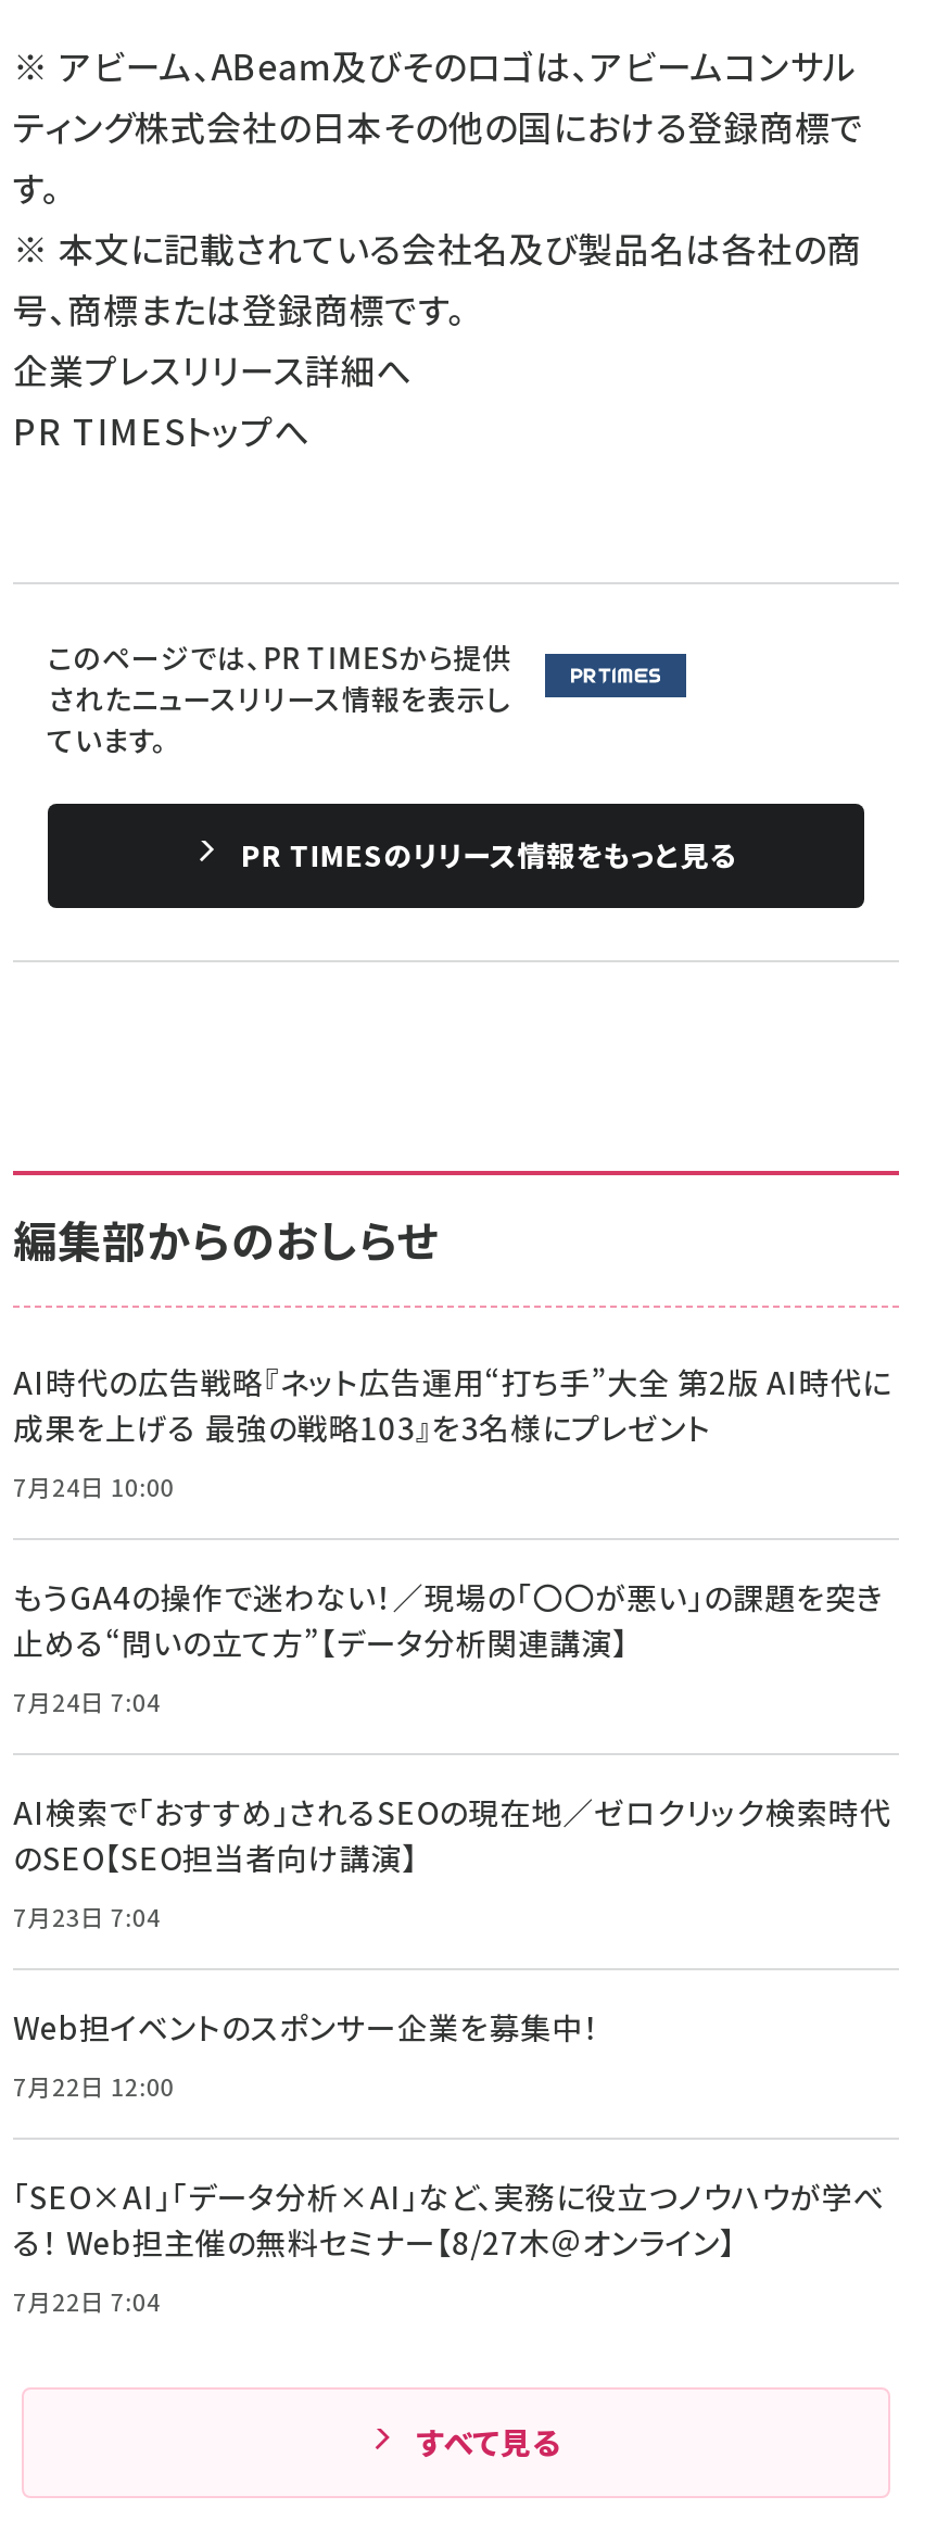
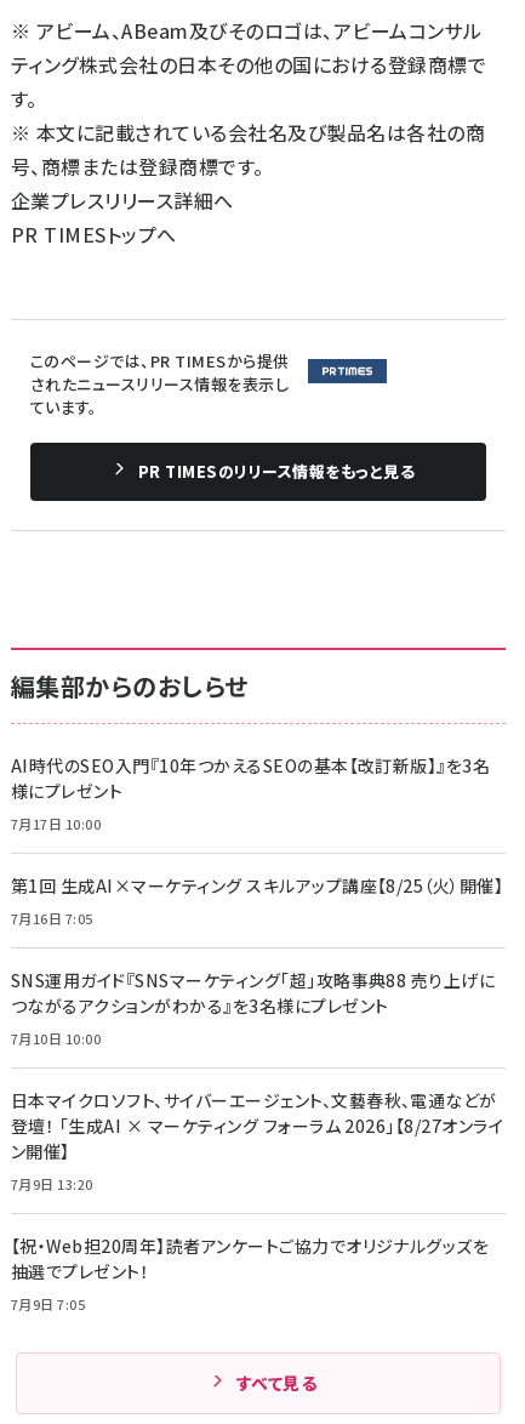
- AI時代の広告戦略『ネット広告運用“打ち手”大全 第2版 AI時代に
- 成果を上げる 最強の戦略103』を3名様にプレゼント
- 7月24日 10:00
+ AI時代のSEO入門『10年つかえるSEOの基本【改訂新版】』を3名
+ 様にプレゼント
+ 7月17日 10:00

- もうGA4の操作で迷わない！／現場の「〇〇が悪い」の課題を突き
- 止める“問いの立て方”【データ分析関連講演】
- 7月24日 7:04
+ 第1回 生成AI×マーケティング スキルアップ講座【8/25（火）開催】
+ 7月16日 7:05

- AI検索で「おすすめ」されるSEOの現在地／ゼロクリック検索時代
- のSEO【SEO担当者向け講演】
- 7月23日 7:04
+ SNS運用ガイド『SNSマーケティング「超」攻略事典88 売り上げに
+ つながるアクションがわかる』を3名様にプレゼント
+ 7月10日 10:00

- Web担イベントのスポンサー企業を募集中！
- 7月22日 12:00
+ 日本マイクロソフト、サイバーエージェント、文藝春秋、電通などが
+ 登壇！ 「生成AI × マーケティング フォーラム 2026」【8/27オンライ
+ ン開催】
+ 7月9日 13:20

- 「SEO×AI」「データ分析×AI」など、実務に役立つノウハウが学べ
- る！ Web担主催の無料セミナー【8/27木＠オンライン】
- 7月22日 7:04
+ 【祝・Web担20周年】読者アンケートご協力でオリジナルグッズを
+ 抽選でプレゼント！
+ 7月9日 7:05
